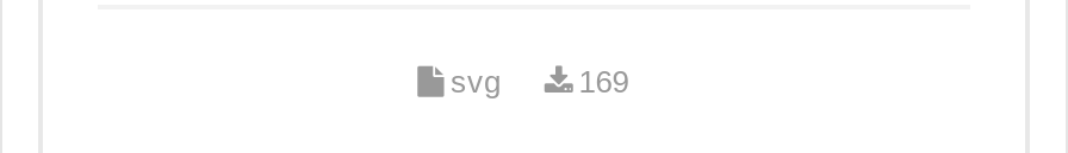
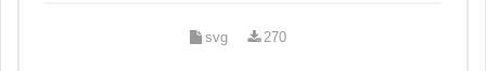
- 169
+ 270
